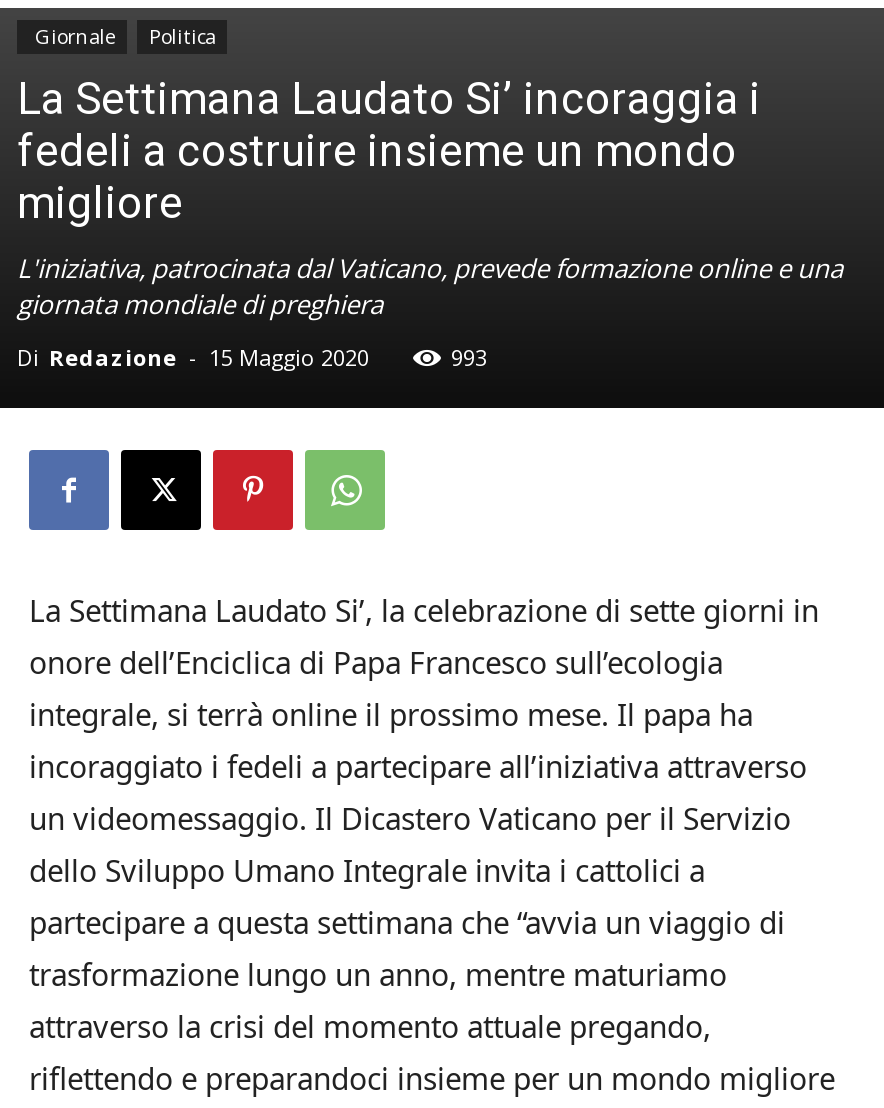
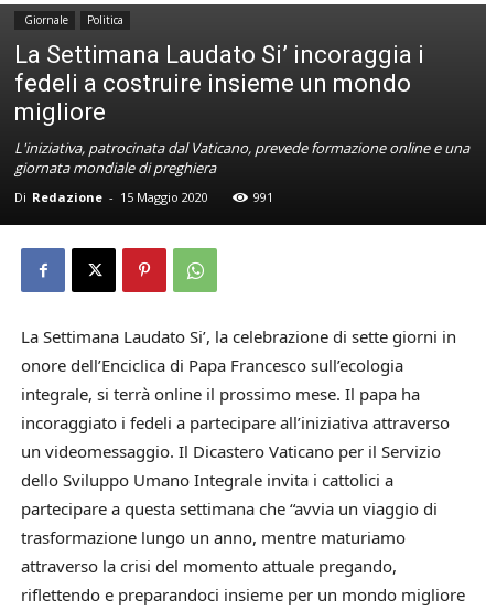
- 993
+ 991
